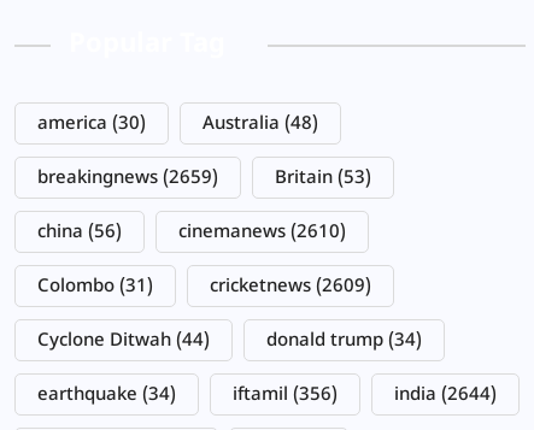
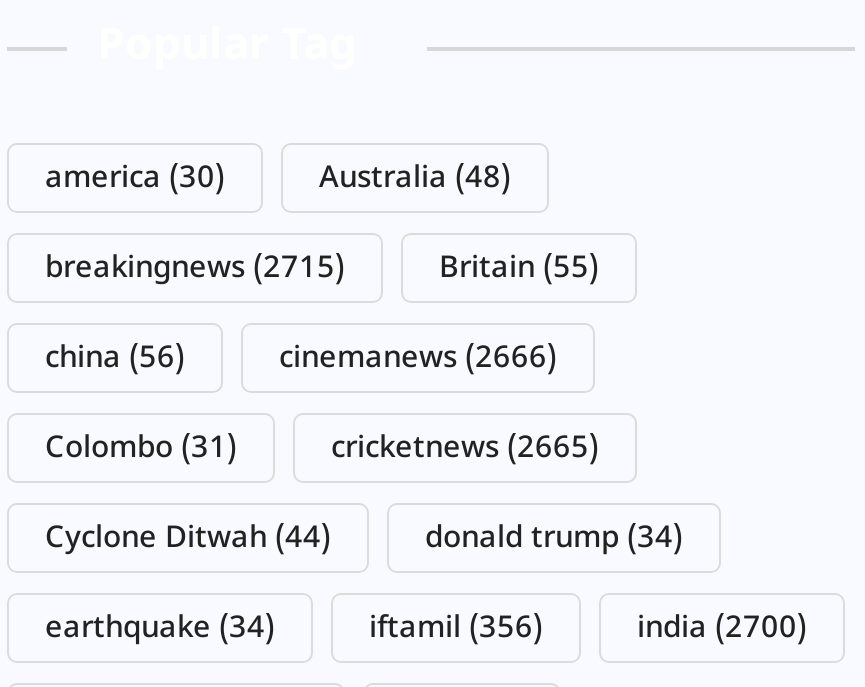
- breakingnews (2659)
+ breakingnews (2715)

- Britain (53)
+ Britain (55)

- cinemanews (2610)
+ cinemanews (2666)

- cricketnews (2609)
+ cricketnews (2665)

- india (2644)
+ india (2700)
